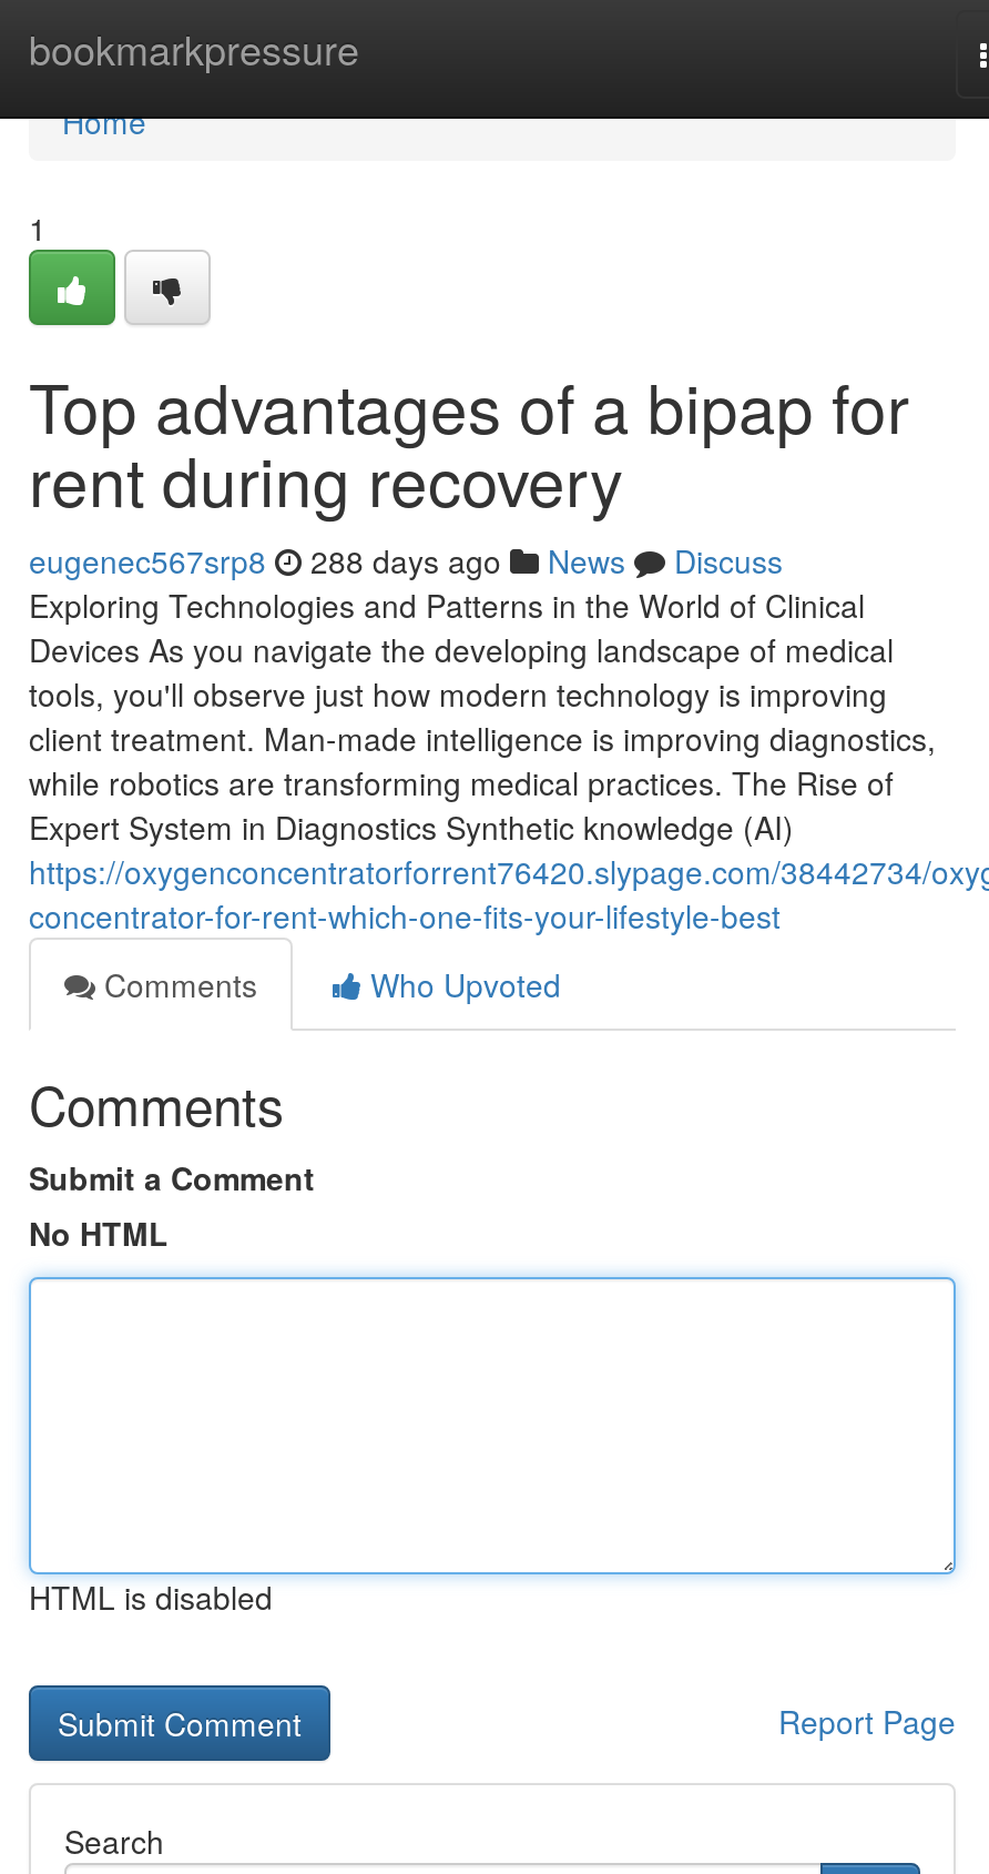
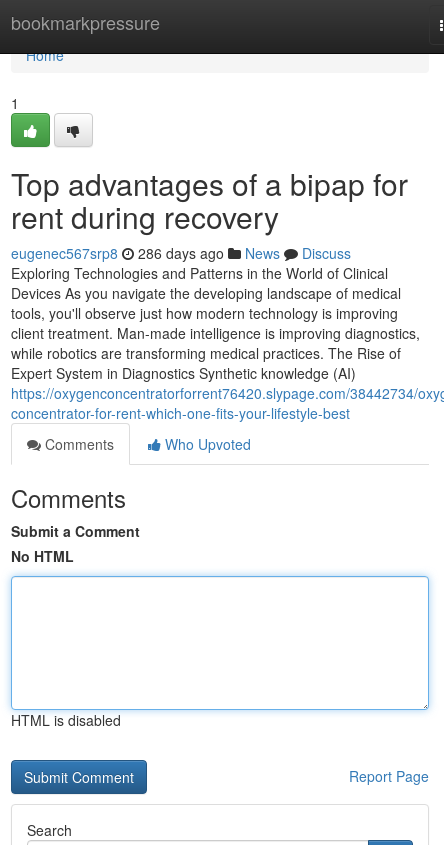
- eugenec567srp8 288 days ago News Discuss
+ eugenec567srp8 286 days ago News Discuss
